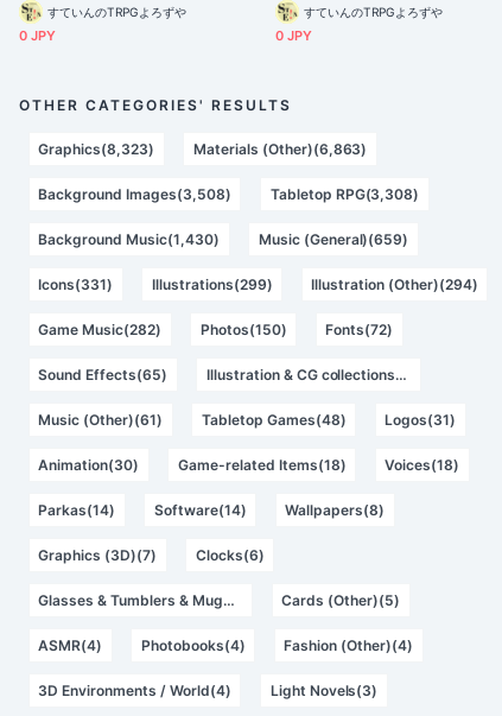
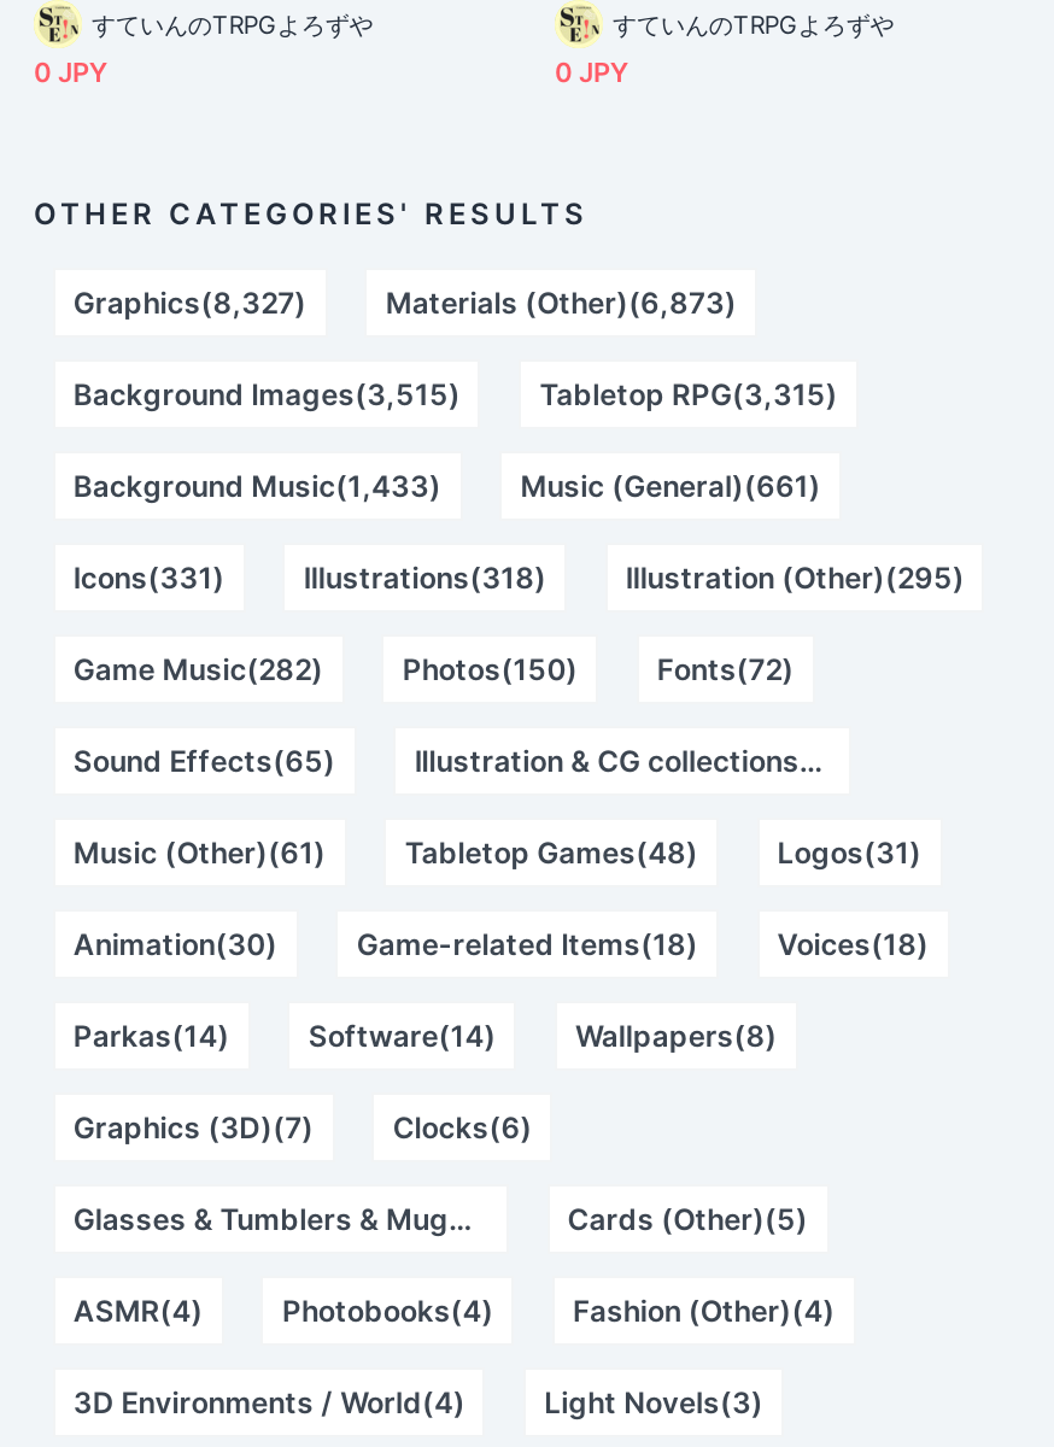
- Graphics(8,323)
- Materials (Other)(6,863)
+ Graphics(8,327)
+ Materials (Other)(6,873)

- Background Images(3,508)
- Tabletop RPG(3,308)
+ Background Images(3,515)
+ Tabletop RPG(3,315)

- Background Music(1,430)
- Music (General)(659)
+ Background Music(1,433)
+ Music (General)(661)

- Illustrations(299)
- Illustration (Other)(294)
+ Illustrations(318)
+ Illustration (Other)(295)
